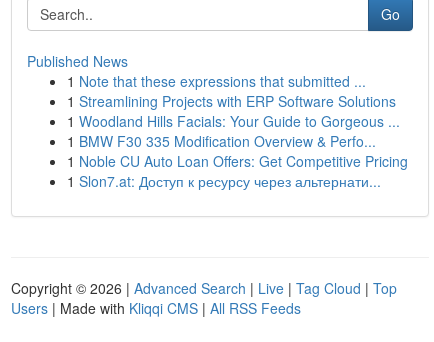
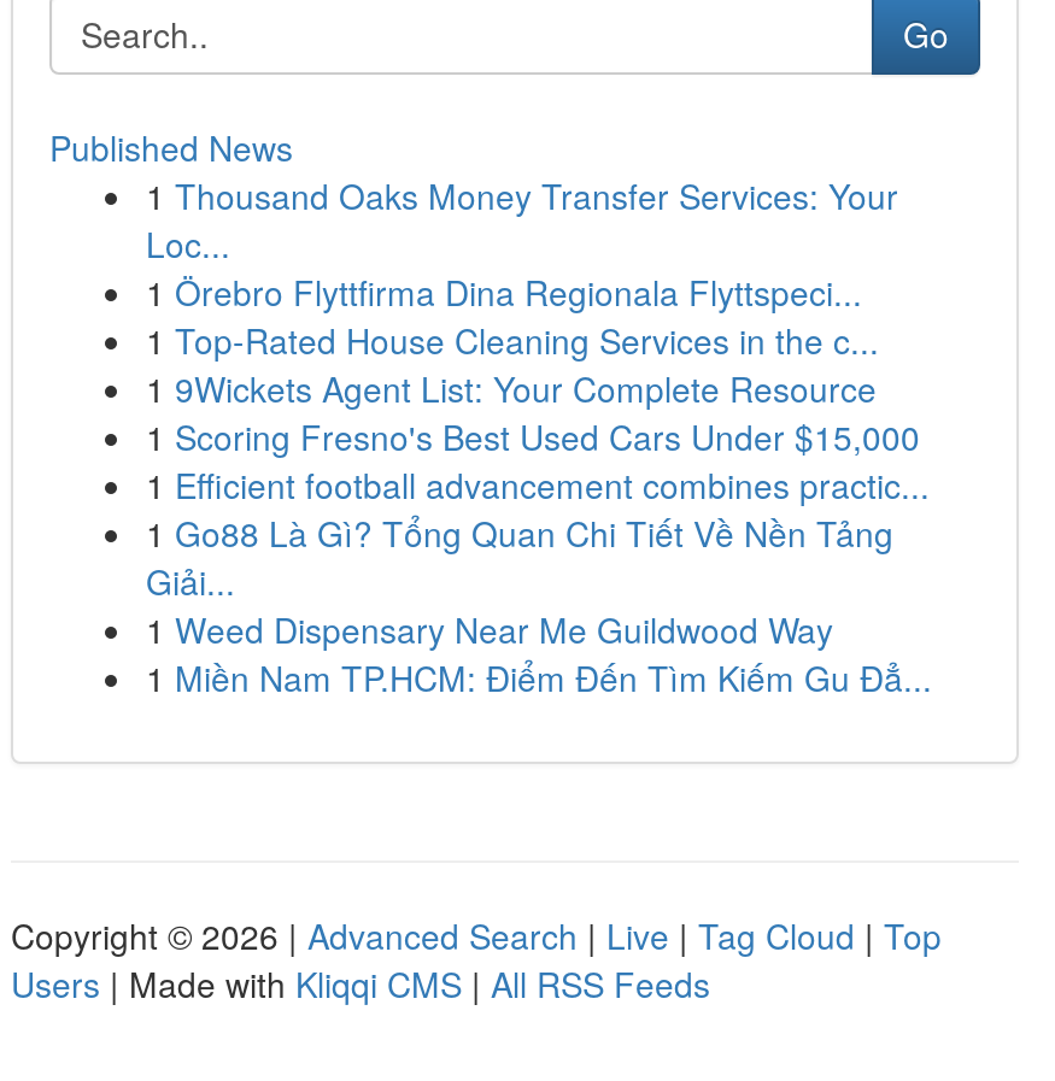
- 1 Note that these expressions that submitted ...
- 1 Streamlining Projects with ERP Software Solutions
- 1 Woodland Hills Facials: Your Guide to Gorgeous ...
- 1 BMW F30 335 Modification Overview & Perfo...
- 1 Noble CU Auto Loan Offers: Get Competitive Pricing
- 1 Slon7.at: Доступ к ресурсу через альтернати...
+ 1 Thousand Oaks Money Transfer Services: Your
+ Loc...
+ 1 Örebro Flyttfirma Dina Regionala Flyttspeci...
+ 1 Top-Rated House Cleaning Services in the c...
+ 1 9Wickets Agent List: Your Complete Resource
+ 1 Scoring Fresno's Best Used Cars Under $15,000
+ 1 Efficient football advancement combines practic...
+ 1 Go88 Là Gì? Tổng Quan Chi Tiết Về Nền Tảng
+ Giải...
+ 1 Weed Dispensary Near Me Guildwood Way
+ 1 Miền Nam TP.HCM: Điểm Đến Tìm Kiếm Gu Đẳ...
